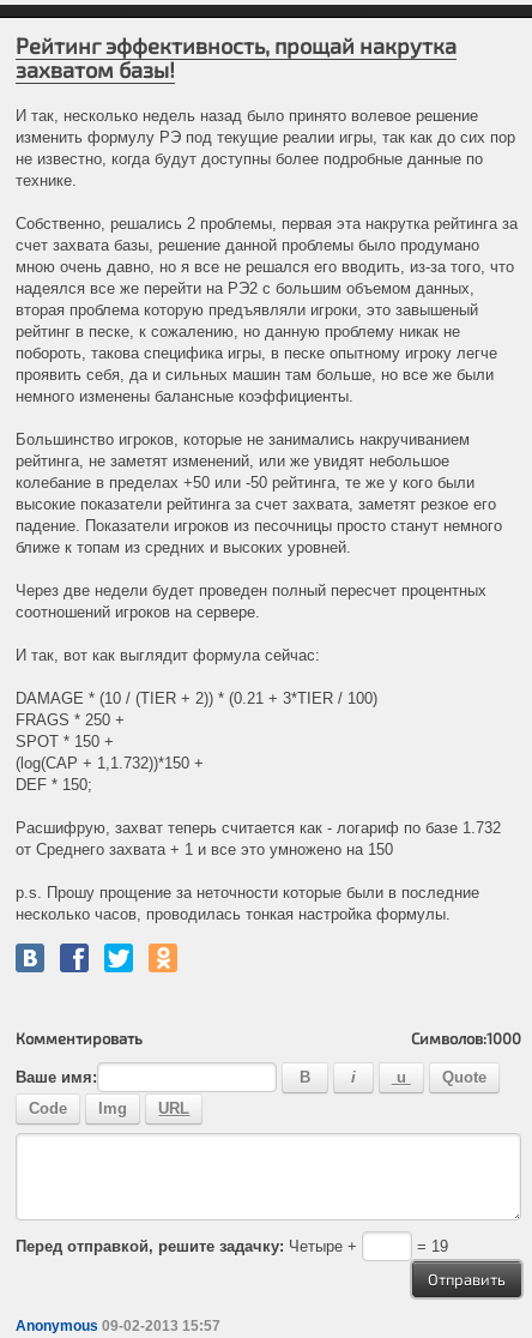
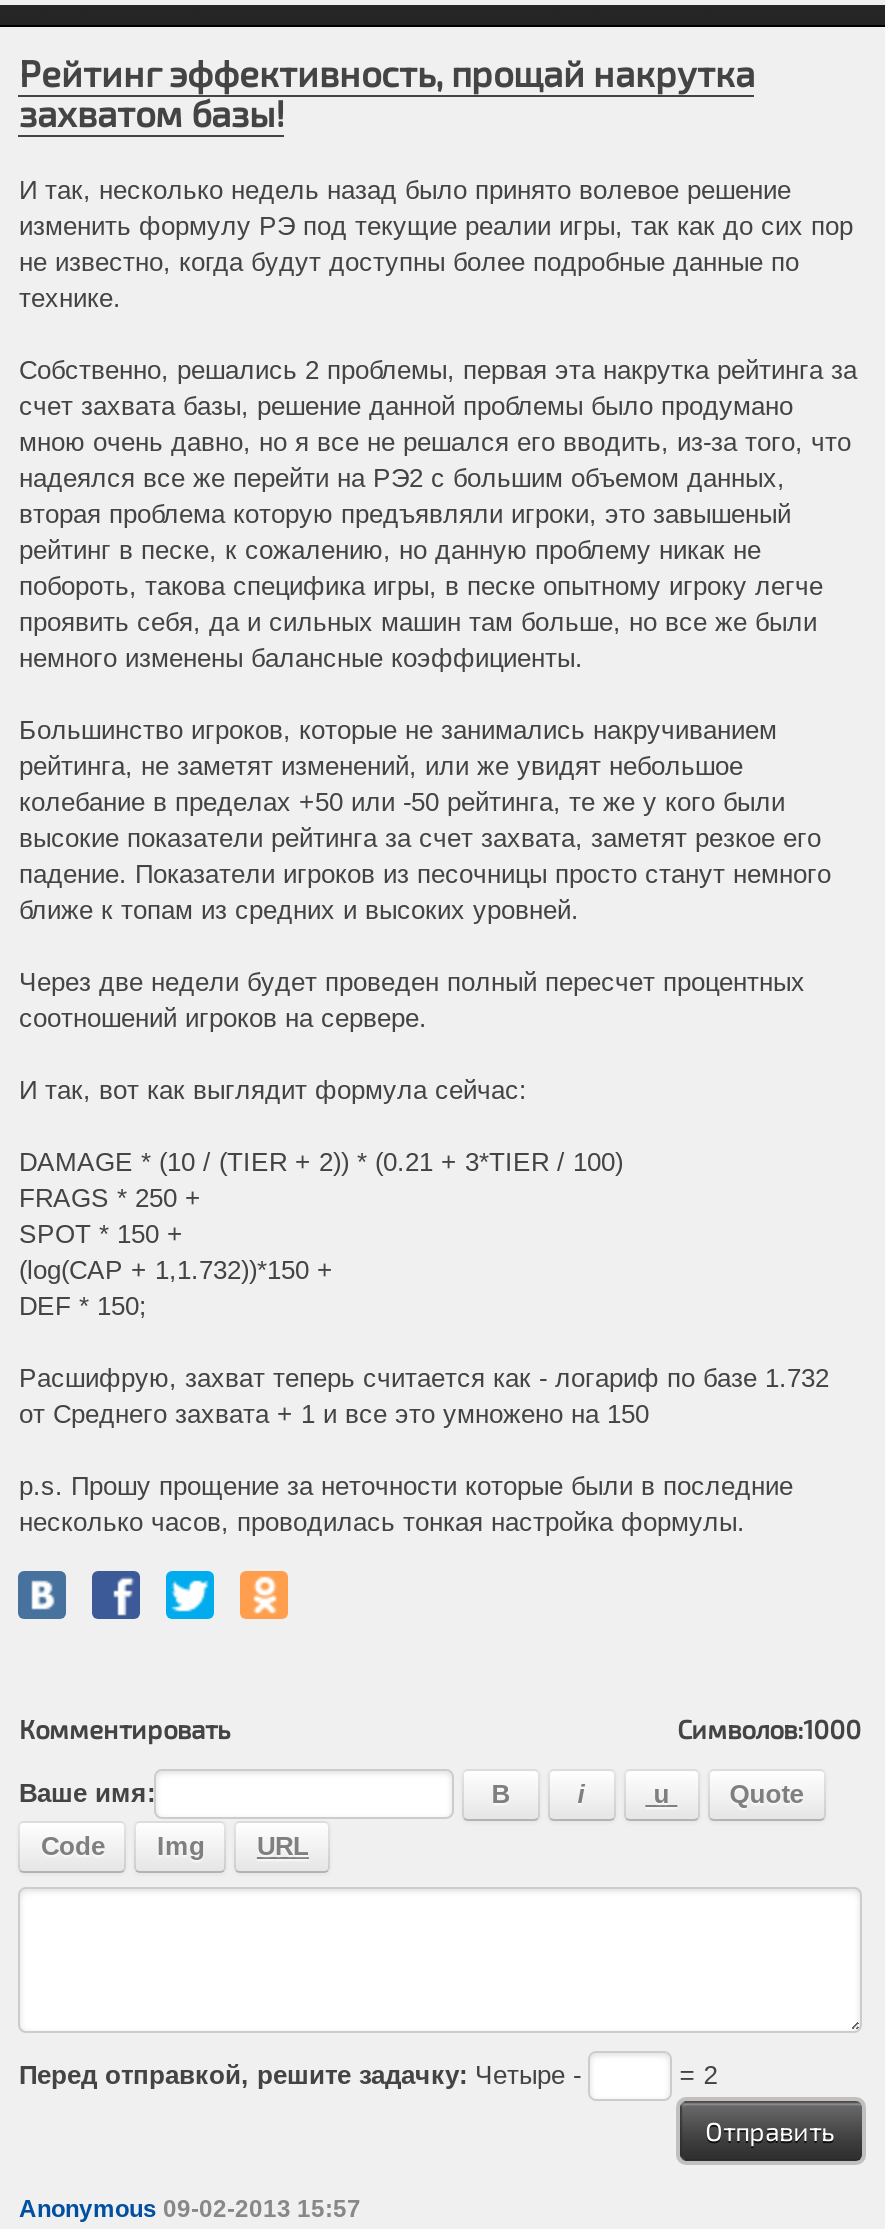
- Перед отправкой, решите задачку: Четыре +
+ Перед отправкой, решите задачку: Четыре -

- = 19
+ = 2
